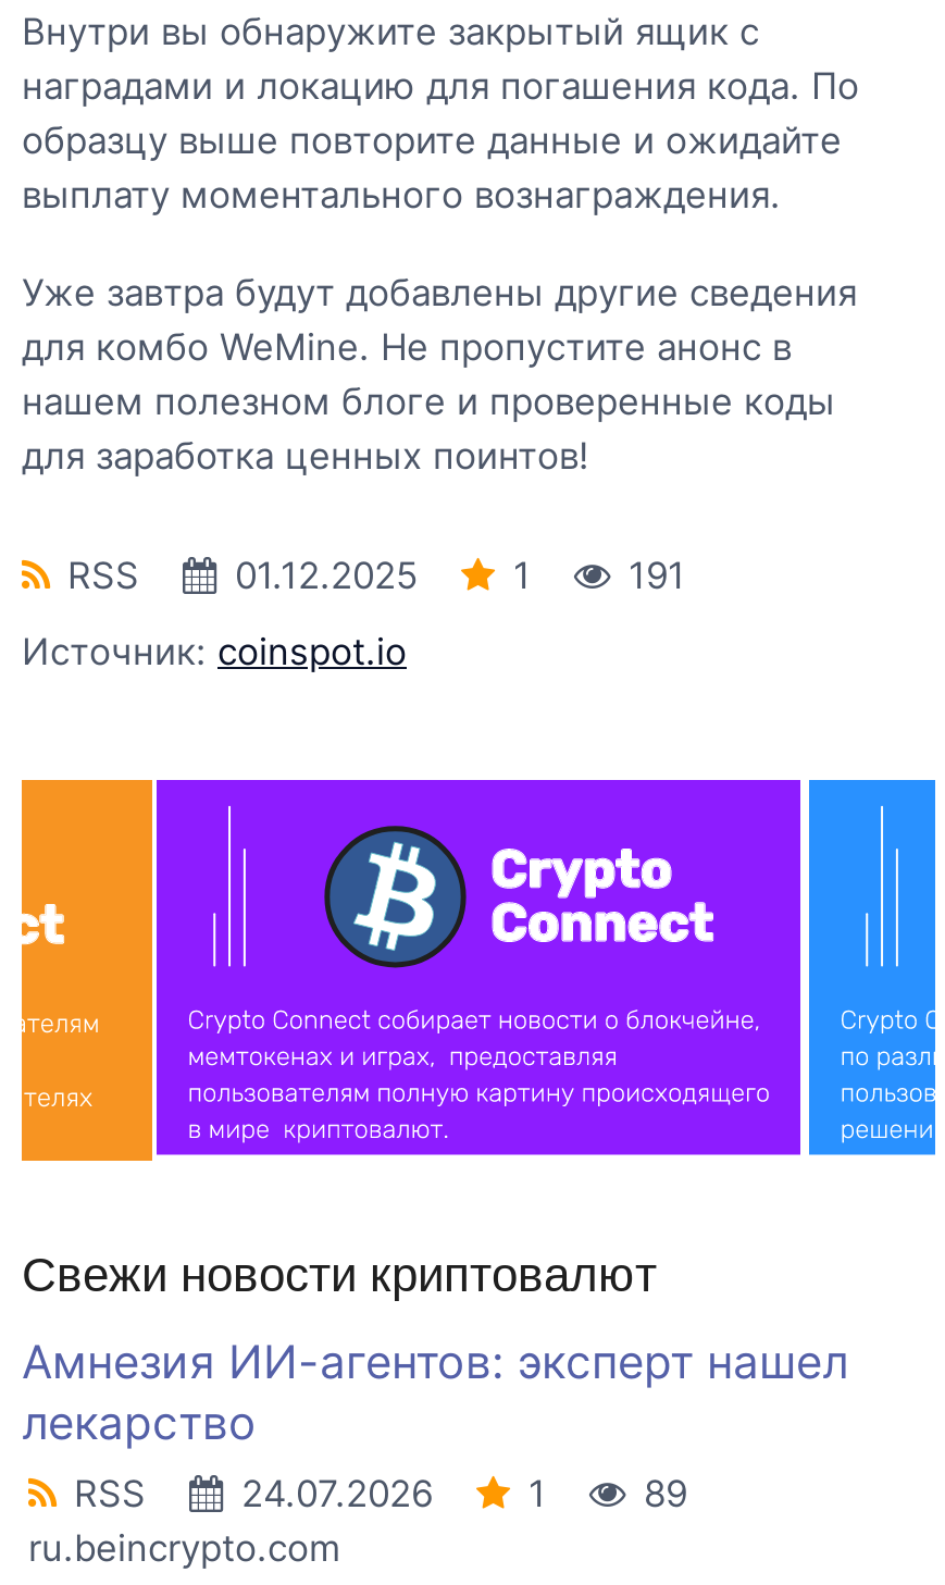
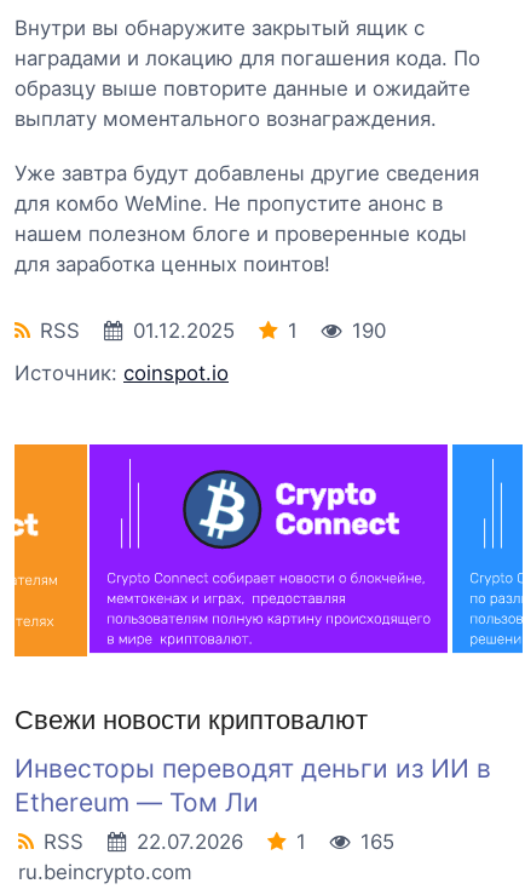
- RSS 01.12.2025 1 191
+ RSS 01.12.2025 1 190

- Амнезия ИИ-агентов: эксперт нашел
- лекарство
+ Инвесторы переводят деньги из ИИ в
+ Ethereum — Том Ли

- 24.07.2026
+ 22.07.2026

- 89
+ 165
